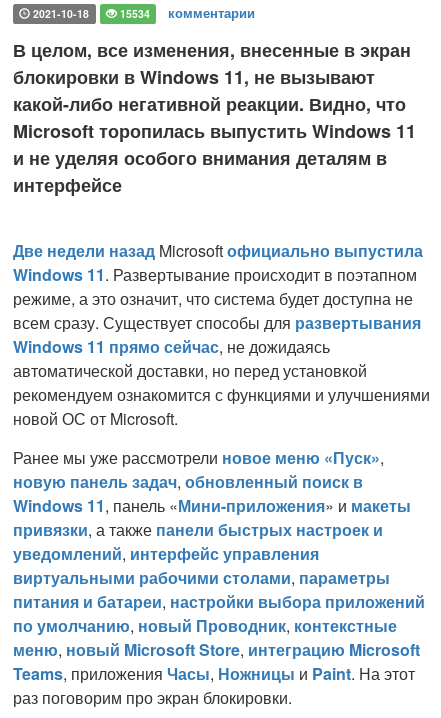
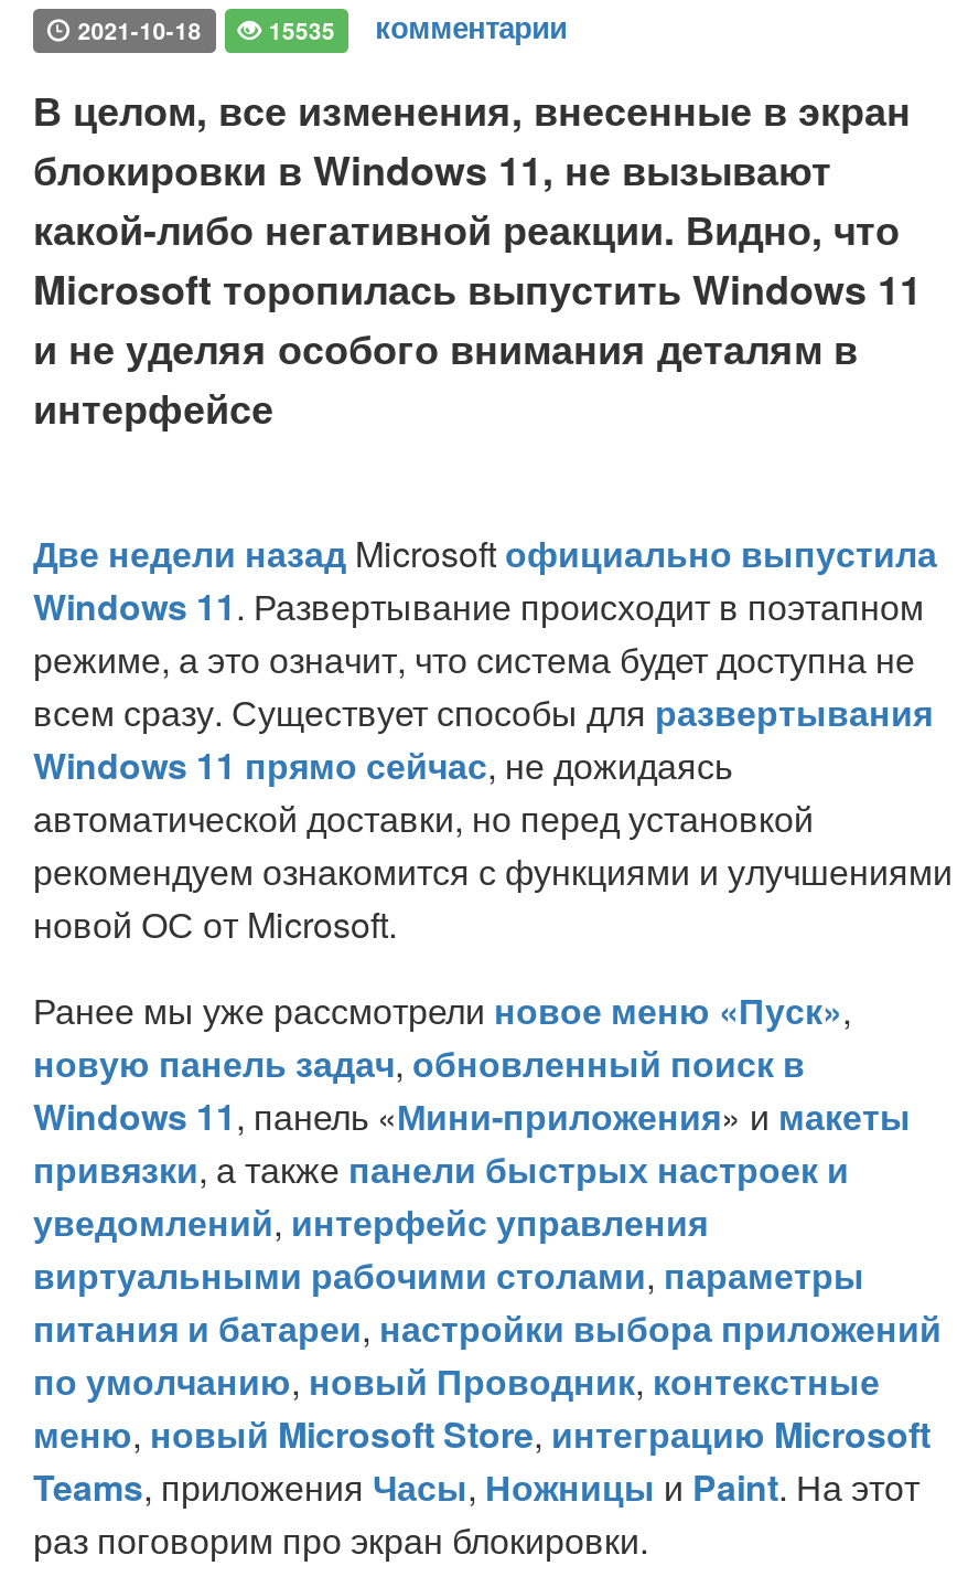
- 2021-10-18 15534 комментарии
+ 2021-10-18 15535 комментарии
